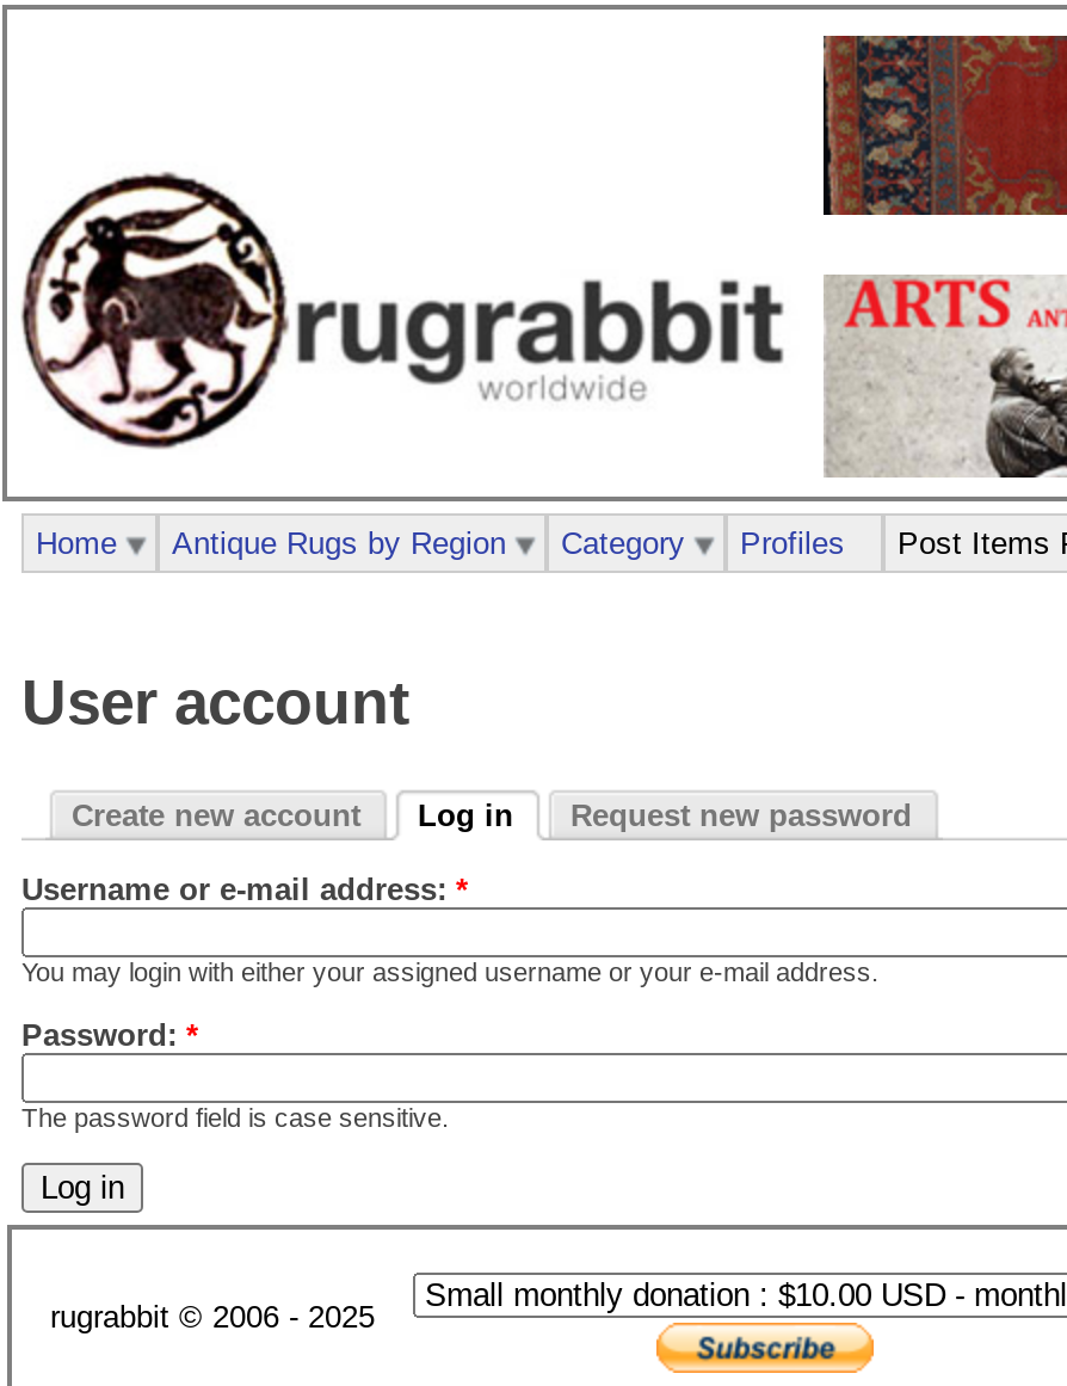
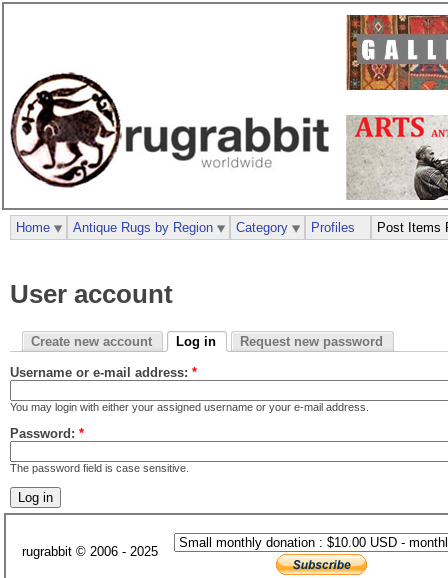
- [image]
+ [image]
